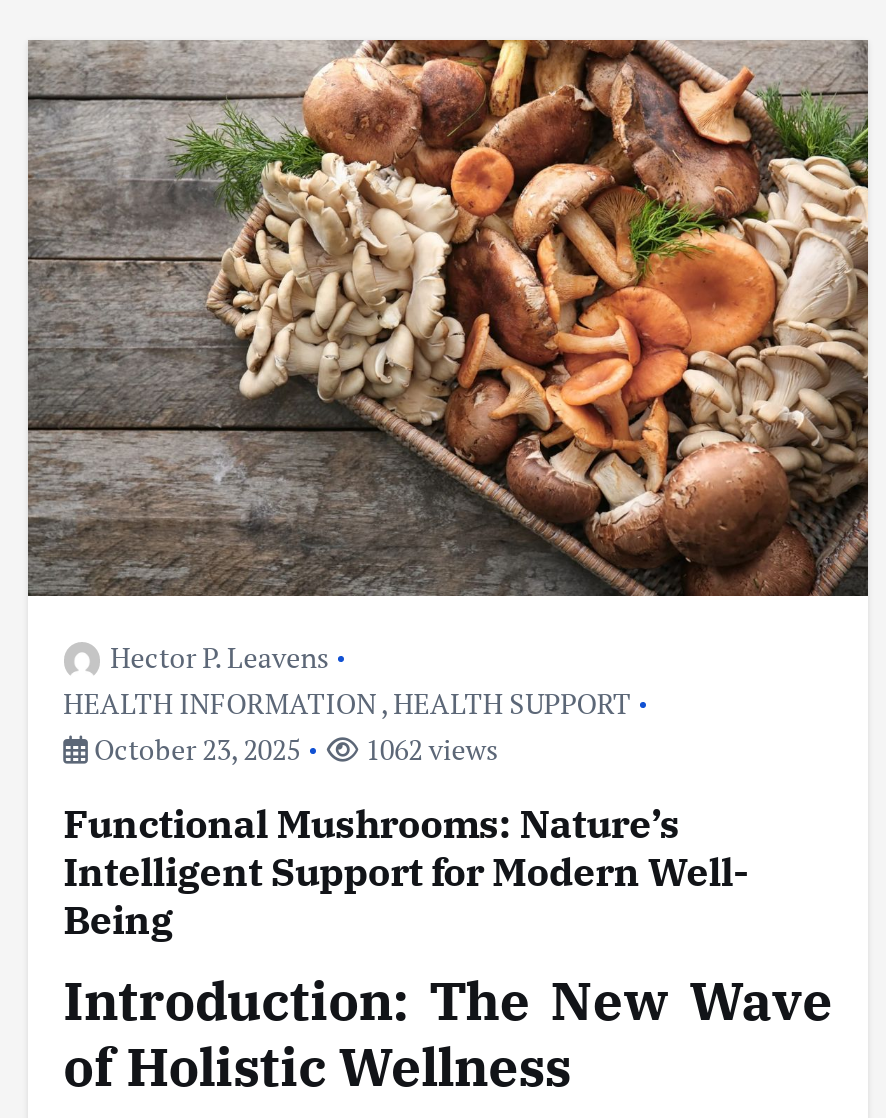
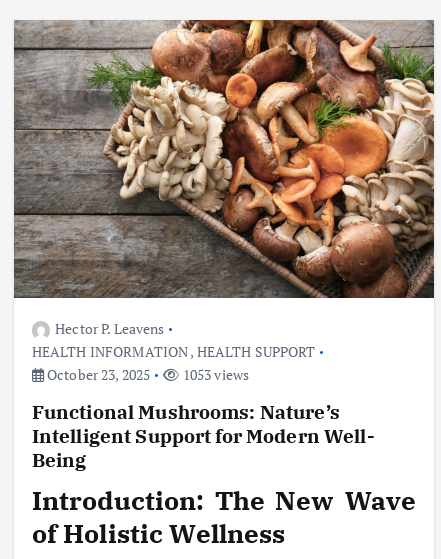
- October 23, 2025 1062 views
+ October 23, 2025 1053 views
